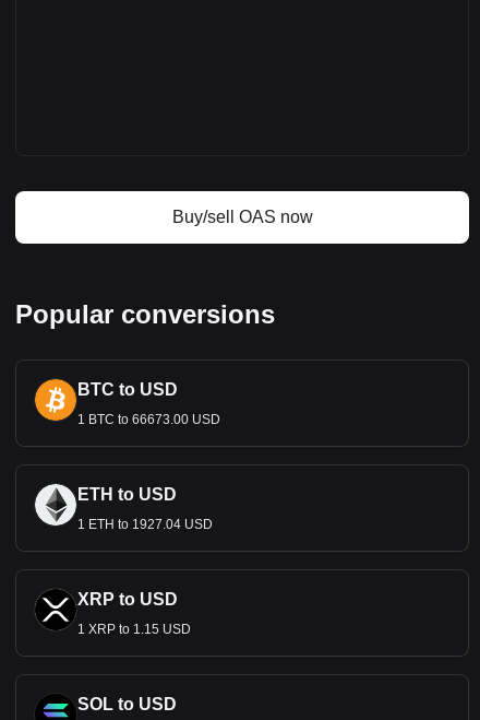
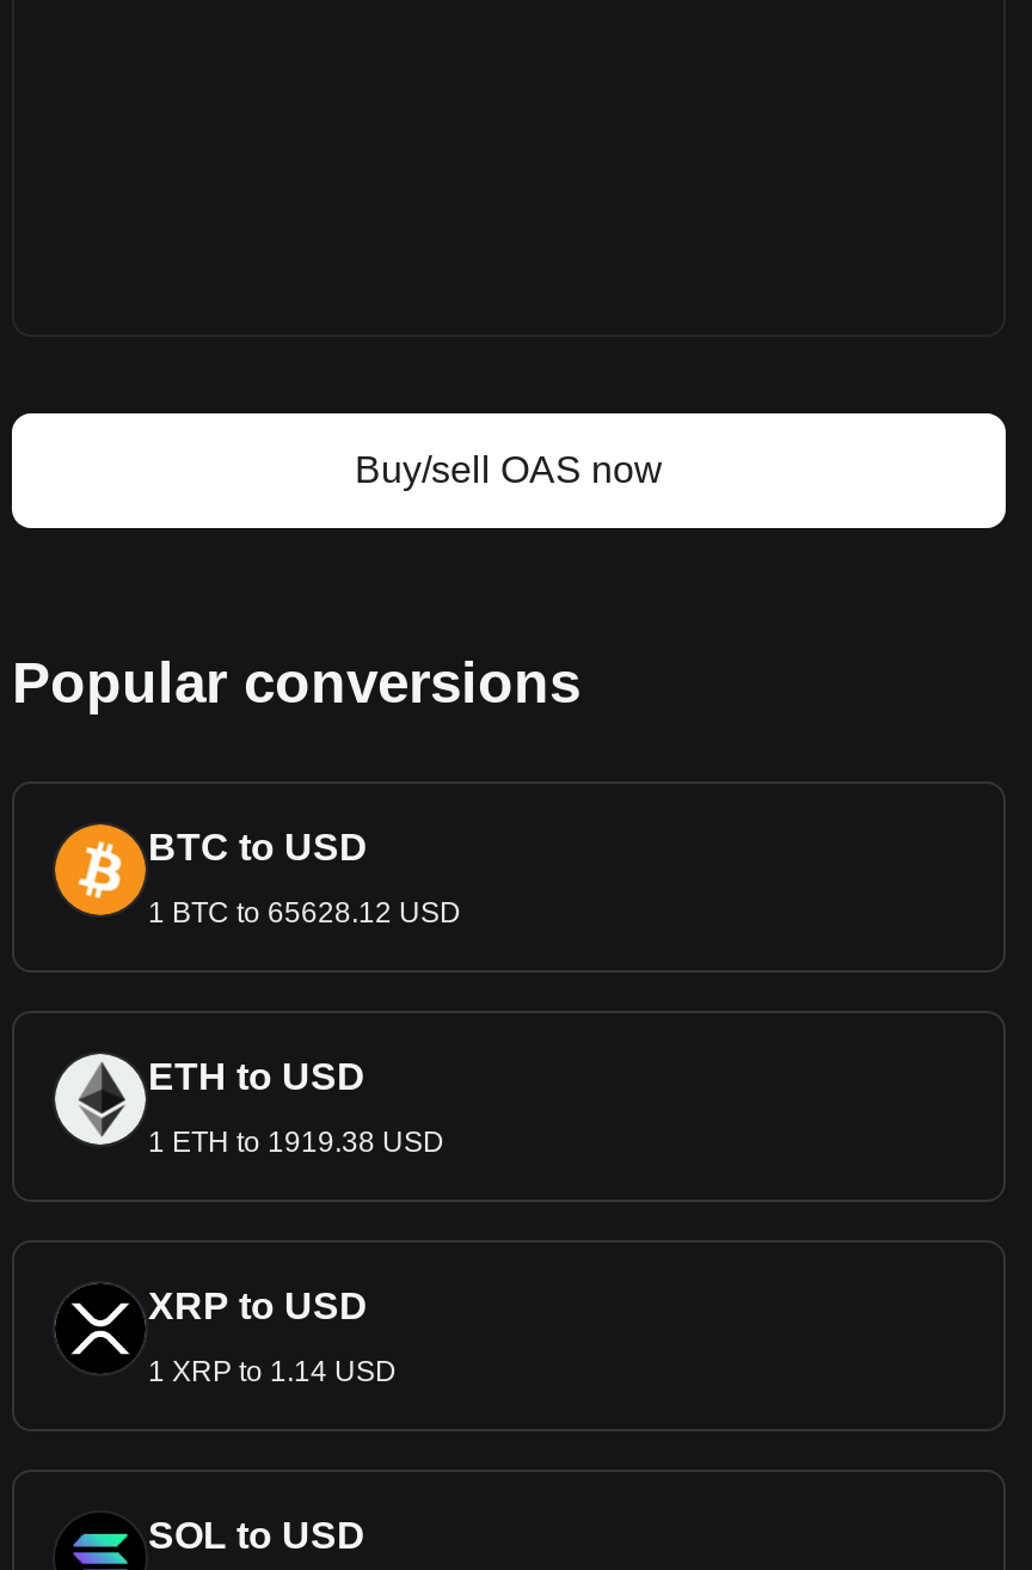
- 1 BTC to 66673.00 USD
+ 1 BTC to 65628.12 USD

- 1 ETH to 1927.04 USD
+ 1 ETH to 1919.38 USD

- 1 XRP to 1.15 USD
+ 1 XRP to 1.14 USD
